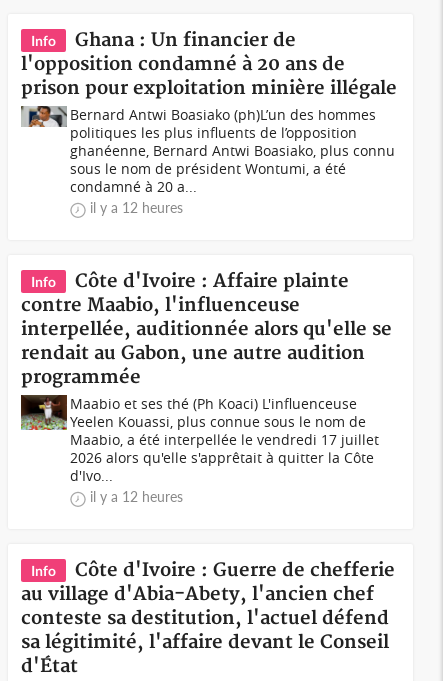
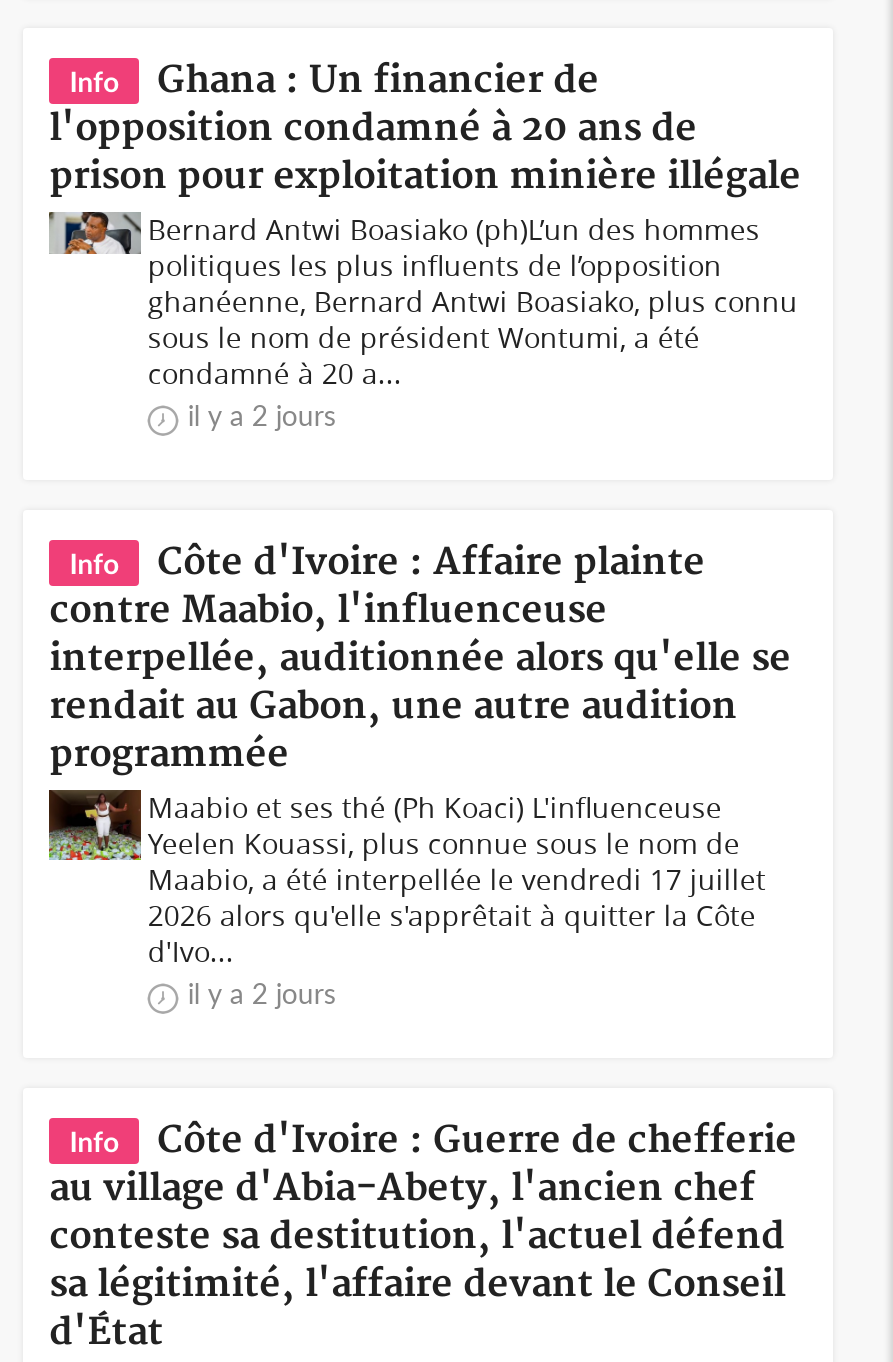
- il y a 12 heures
+ il y a 2 jours

- il y a 12 heures
+ il y a 2 jours
